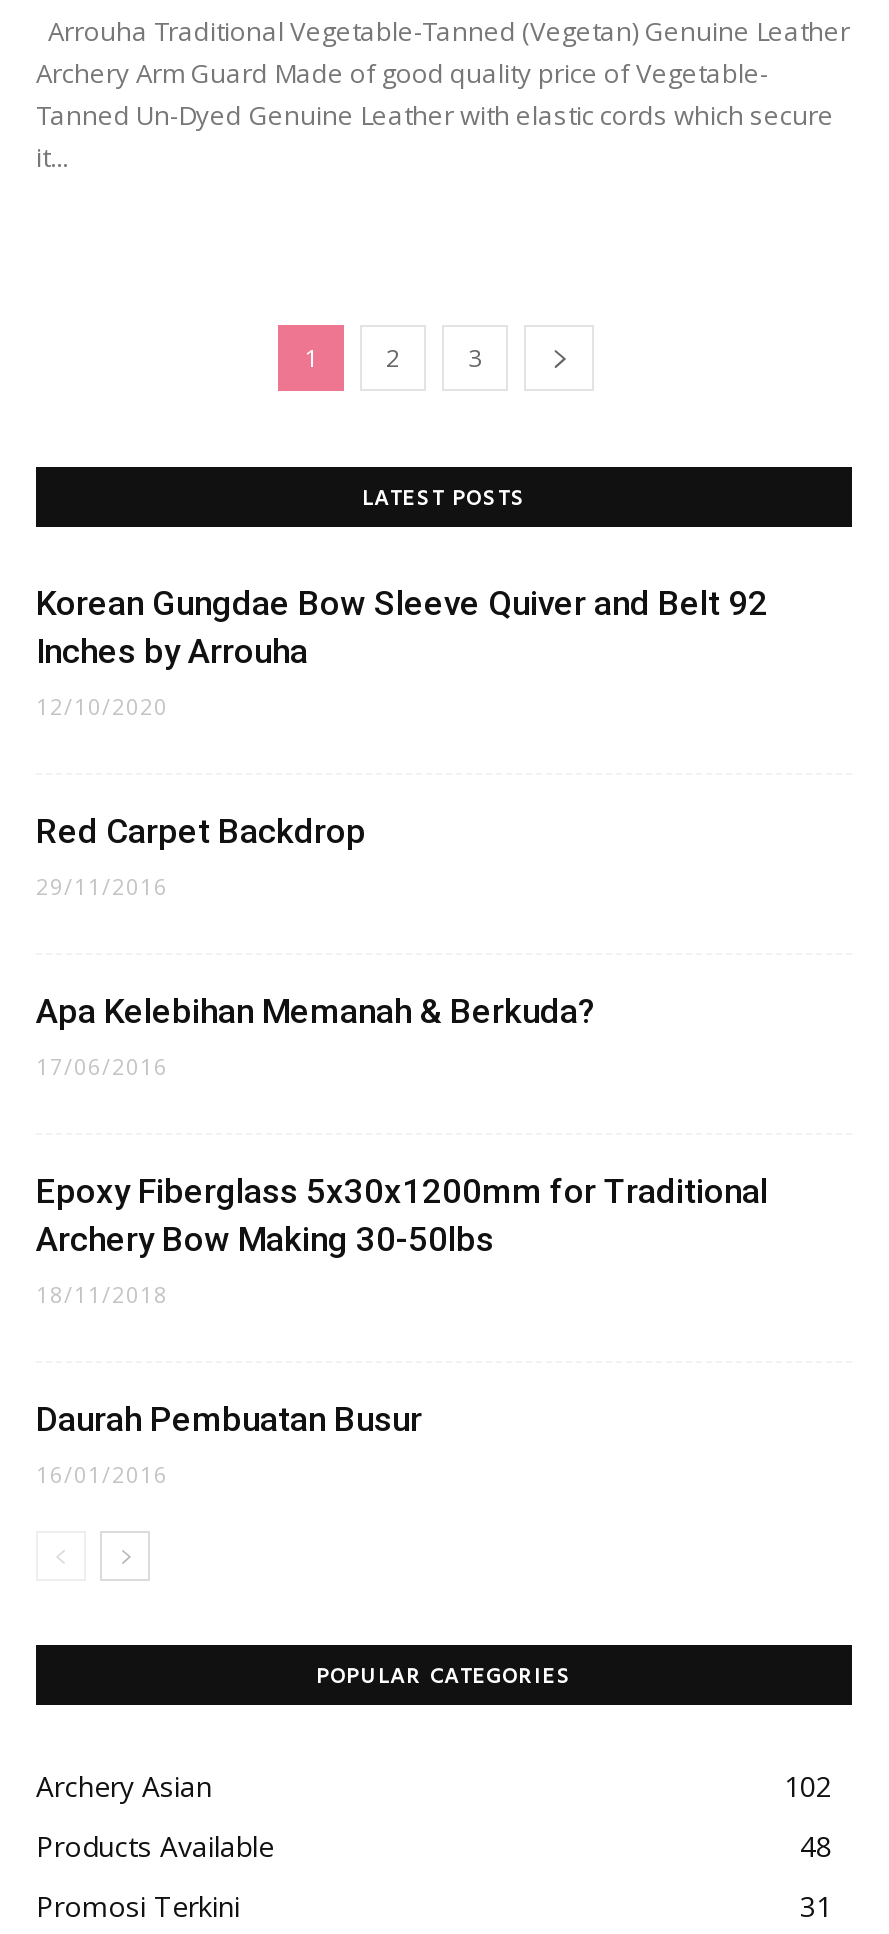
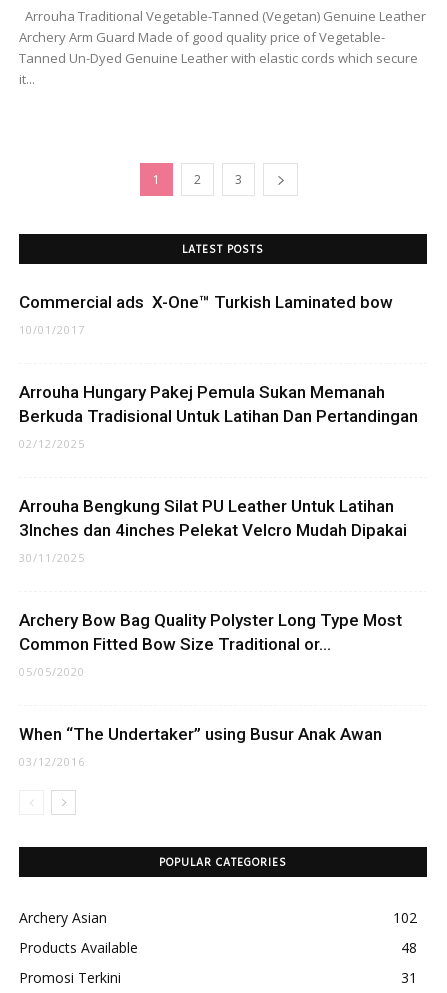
- Korean Gungdae Bow Sleeve Quiver and Belt 92
- Inches by Arrouha
+ Commercial ads X-One™ Turkish Laminated bow

- 12/10/2020
+ 10/01/2017

- Red Carpet Backdrop
+ Arrouha Hungary Pakej Pemula Sukan Memanah
+ Berkuda Tradisional Untuk Latihan Dan Pertandingan

- 29/11/2016
+ 02/12/2025

- Apa Kelebihan Memanah & Berkuda?
+ Arrouha Bengkung Silat PU Leather Untuk Latihan
+ 3Inches dan 4inches Pelekat Velcro Mudah Dipakai

- 17/06/2016
+ 30/11/2025

- Epoxy Fiberglass 5x30x1200mm for Traditional
- Archery Bow Making 30-50lbs
+ Archery Bow Bag Quality Polyster Long Type Most
+ Common Fitted Bow Size Traditional or...

- 18/11/2018
+ 05/05/2020

- Daurah Pembuatan Busur
+ When “The Undertaker” using Busur Anak Awan

- 16/01/2016
+ 03/12/2016
